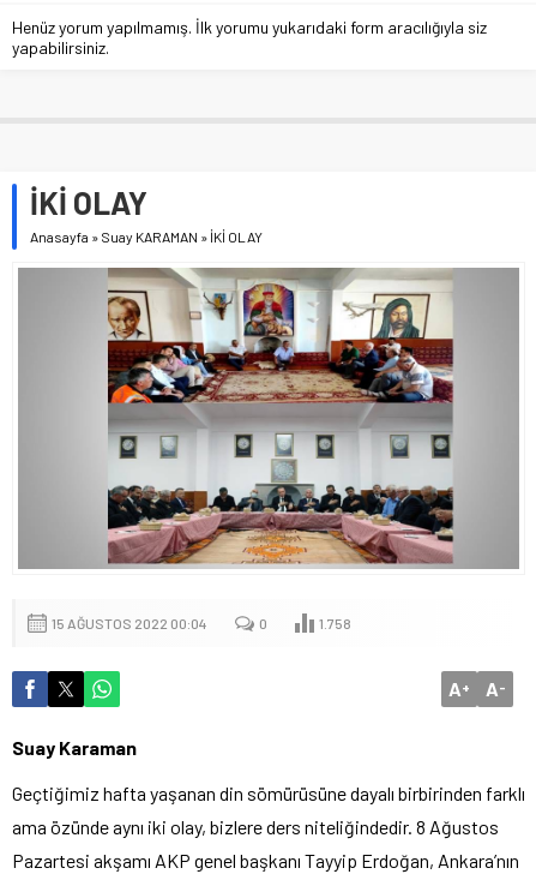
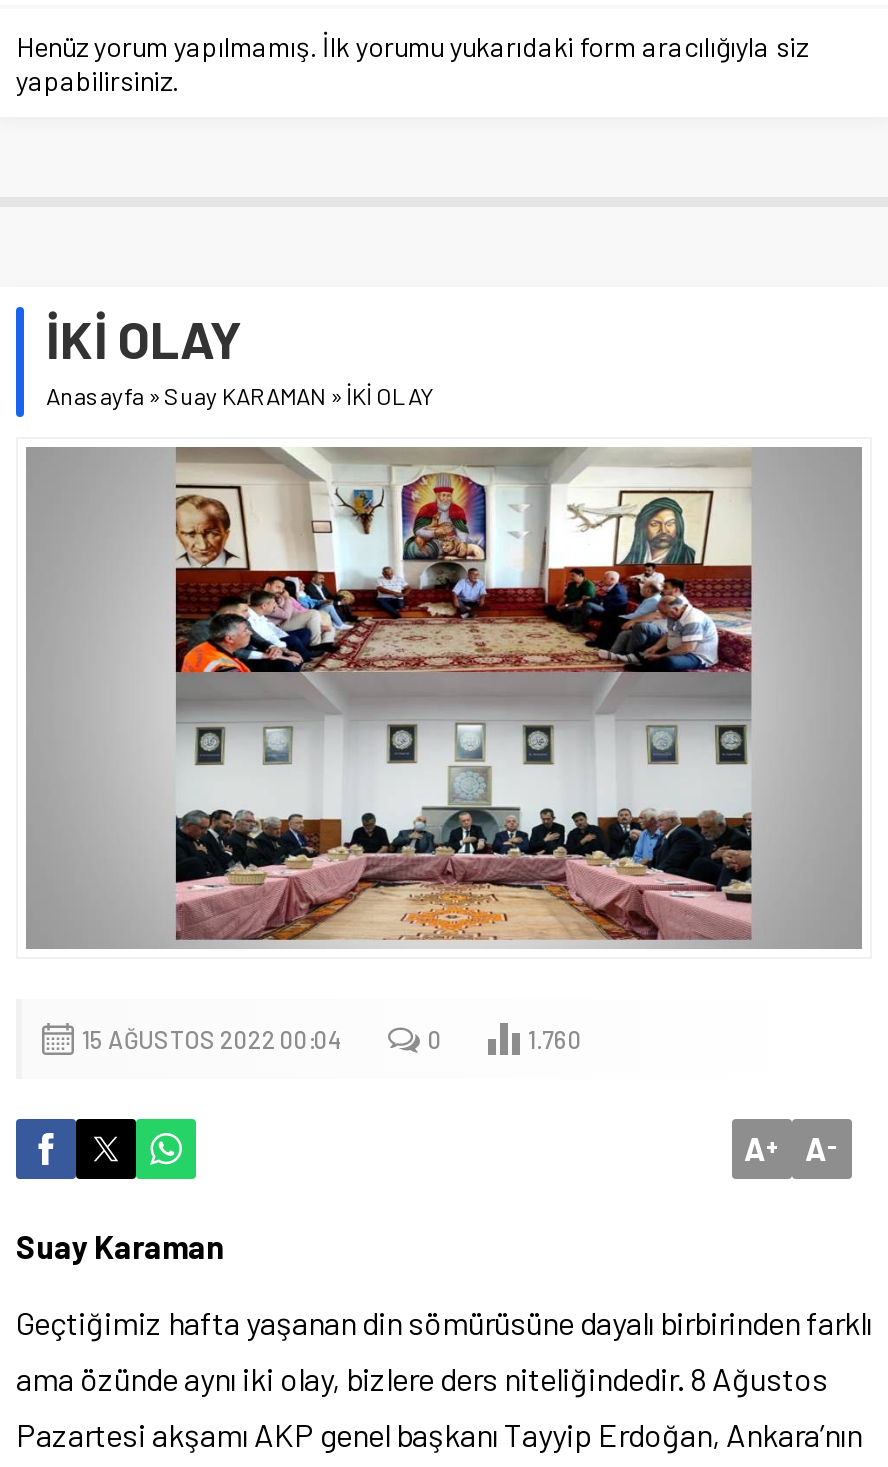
- 1.758
+ 1.760
